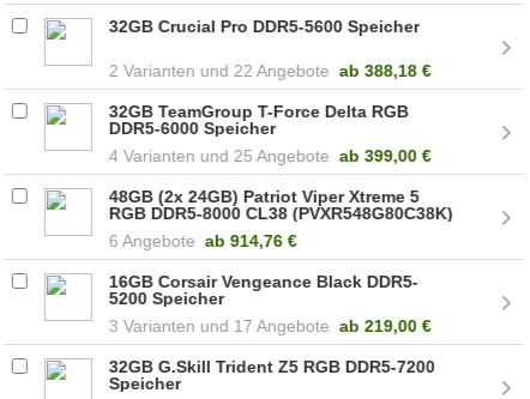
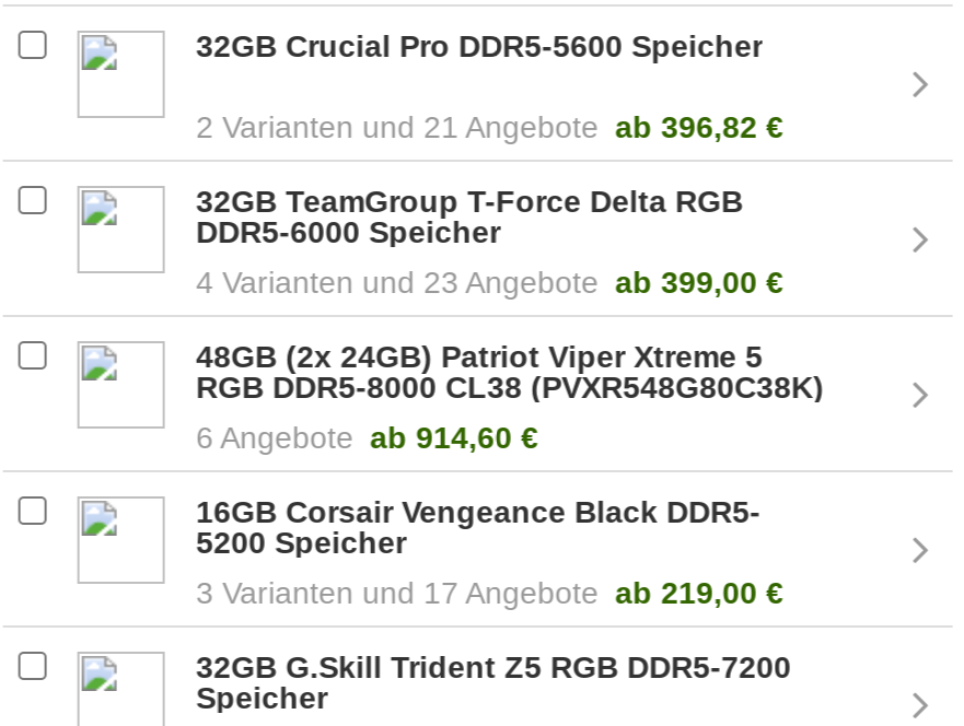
- 22 Angebote ab 388,18 €
+ 21 Angebote ab 396,82 €

- 25 Angebote ab 399,00 €
+ 23 Angebote ab 399,00 €

- 6 Angebote ab 914,76 €
+ 6 Angebote ab 914,60 €
